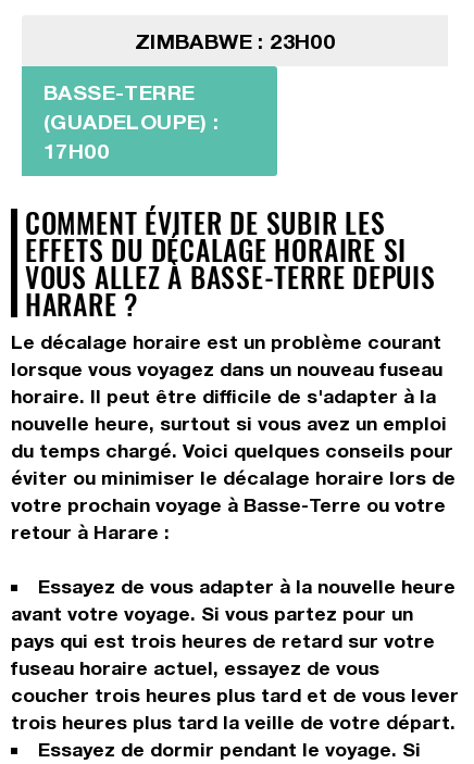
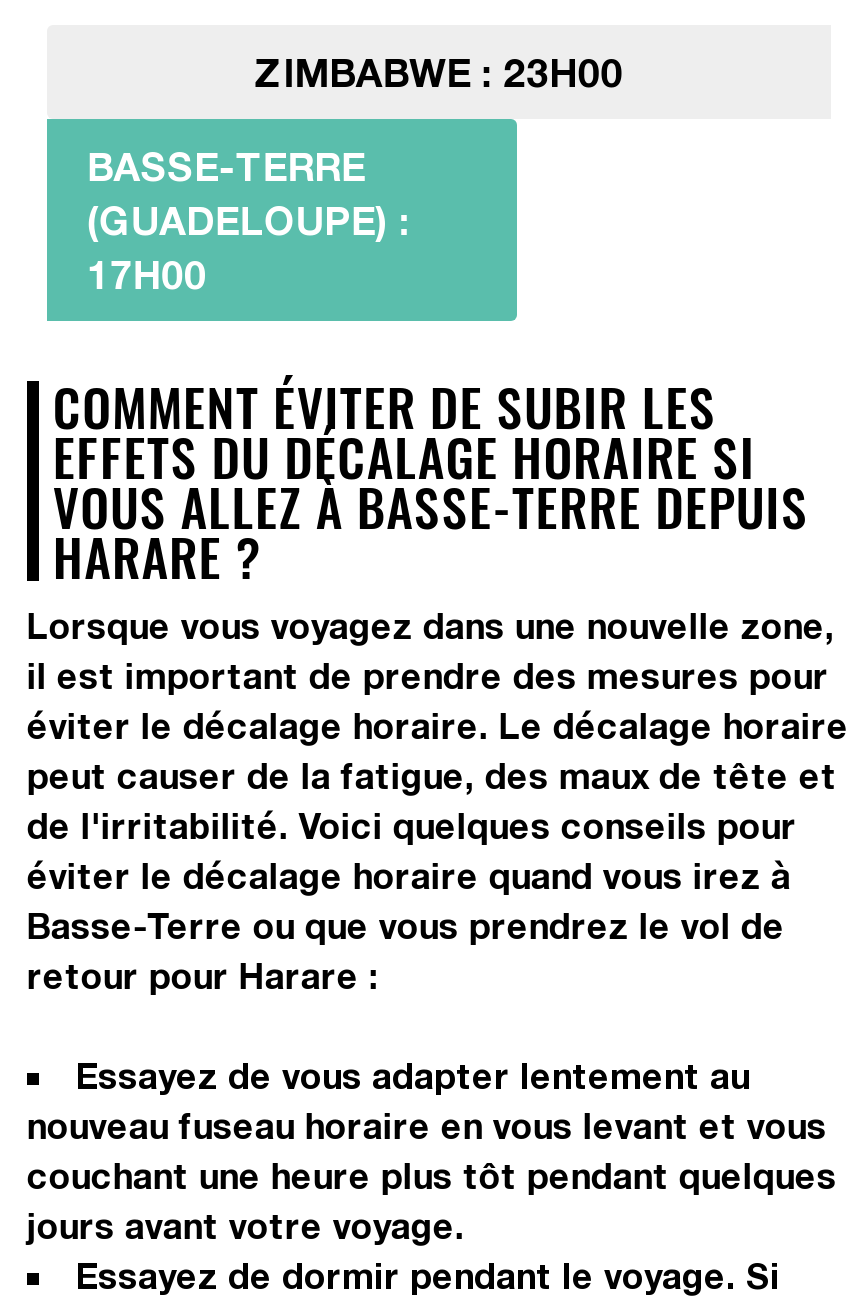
- Le décalage horaire est un problème courant
- lorsque vous voyagez dans un nouveau fuseau
- horaire. Il peut être difficile de s'adapter à la
- nouvelle heure, surtout si vous avez un emploi
- du temps chargé. Voici quelques conseils pour
- éviter ou minimiser le décalage horaire lors de
- votre prochain voyage à Basse-Terre ou votre
- retour à Harare :
+ Lorsque vous voyagez dans une nouvelle zone,
+ il est important de prendre des mesures pour
+ éviter le décalage horaire. Le décalage horaire
+ peut causer de la fatigue, des maux de tête et
+ de l'irritabilité. Voici quelques conseils pour
+ éviter le décalage horaire quand vous irez à
+ Basse-Terre ou que vous prendrez le vol de
+ retour pour Harare :

- Essayez de vous adapter à la nouvelle heure
- avant votre voyage. Si vous partez pour un
- pays qui est trois heures de retard sur votre
- fuseau horaire actuel, essayez de vous
- coucher trois heures plus tard et de vous lever
- trois heures plus tard la veille de votre départ.
+ Essayez de vous adapter lentement au
+ nouveau fuseau horaire en vous levant et vous
+ couchant une heure plus tôt pendant quelques
+ jours avant votre voyage.
